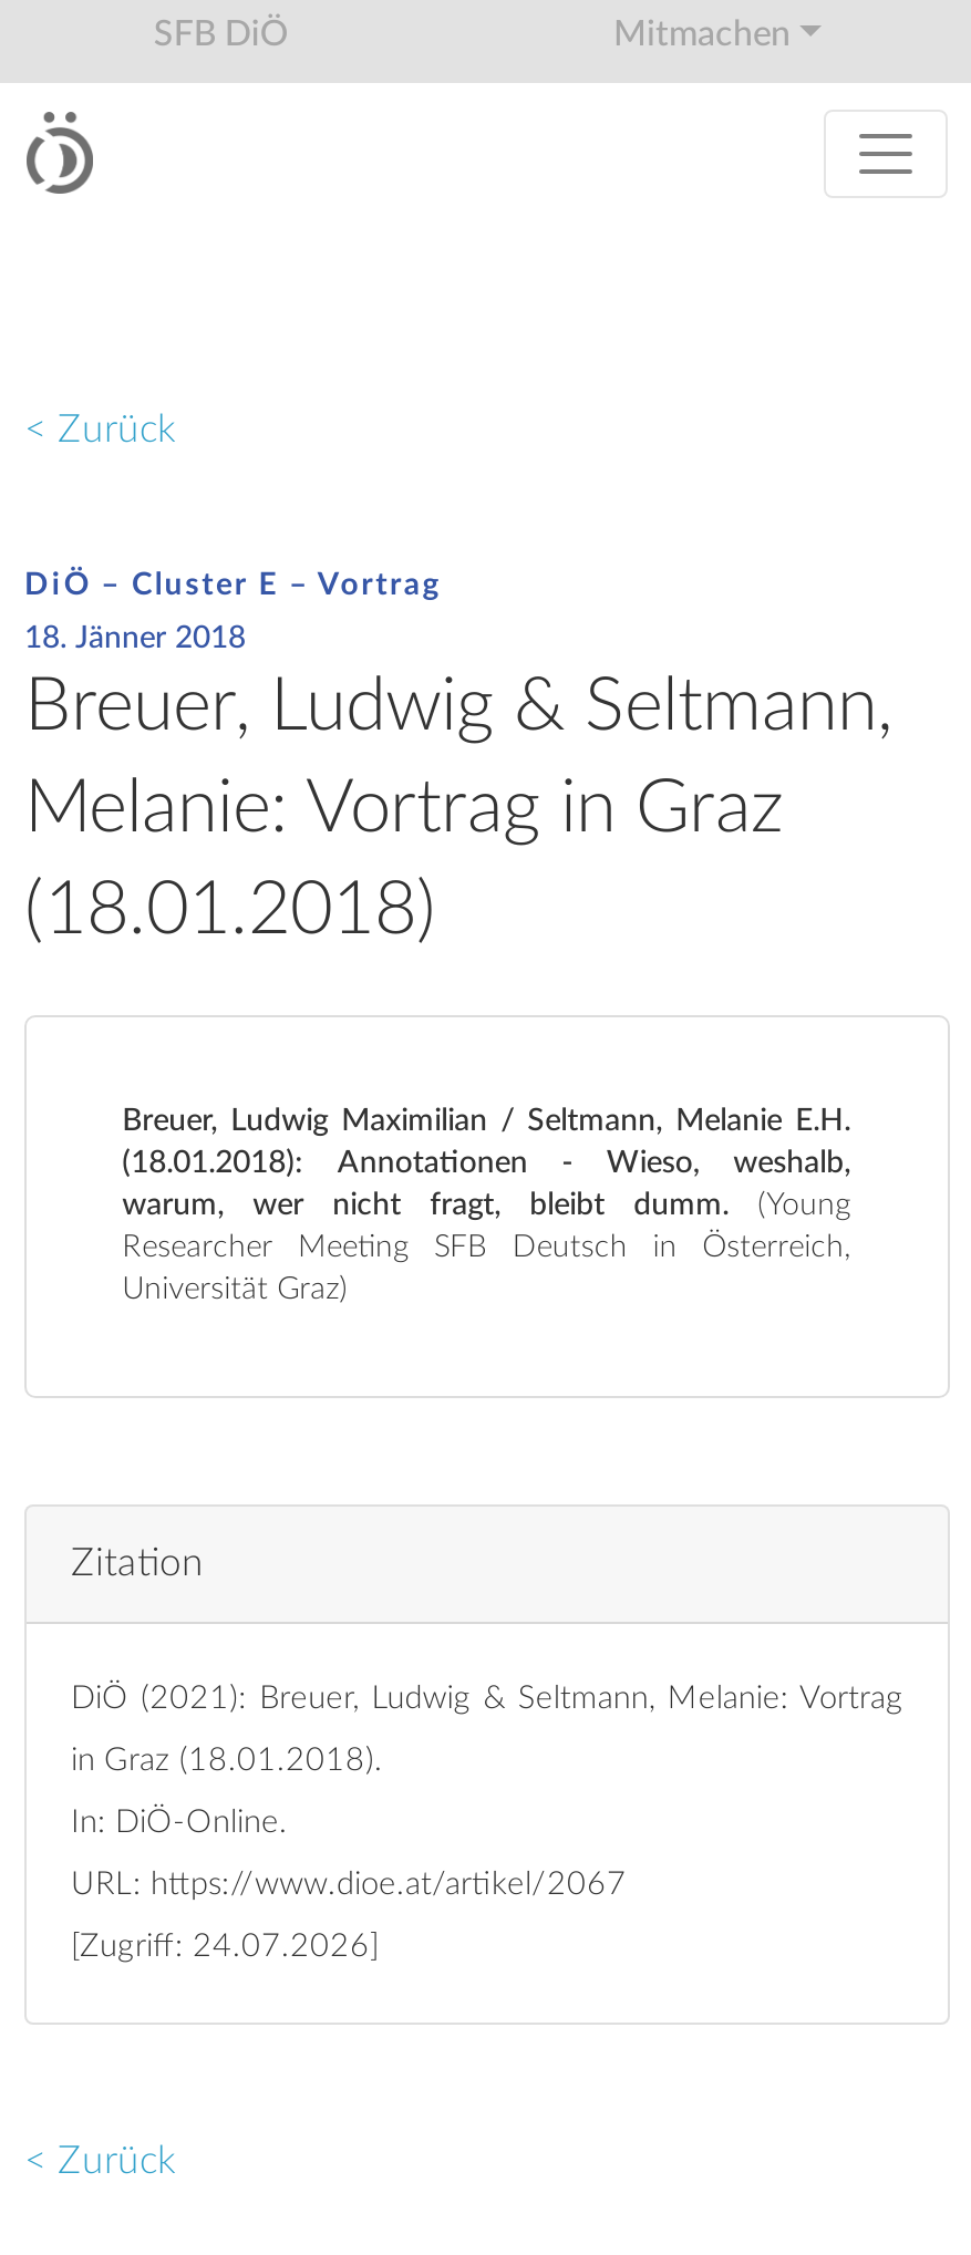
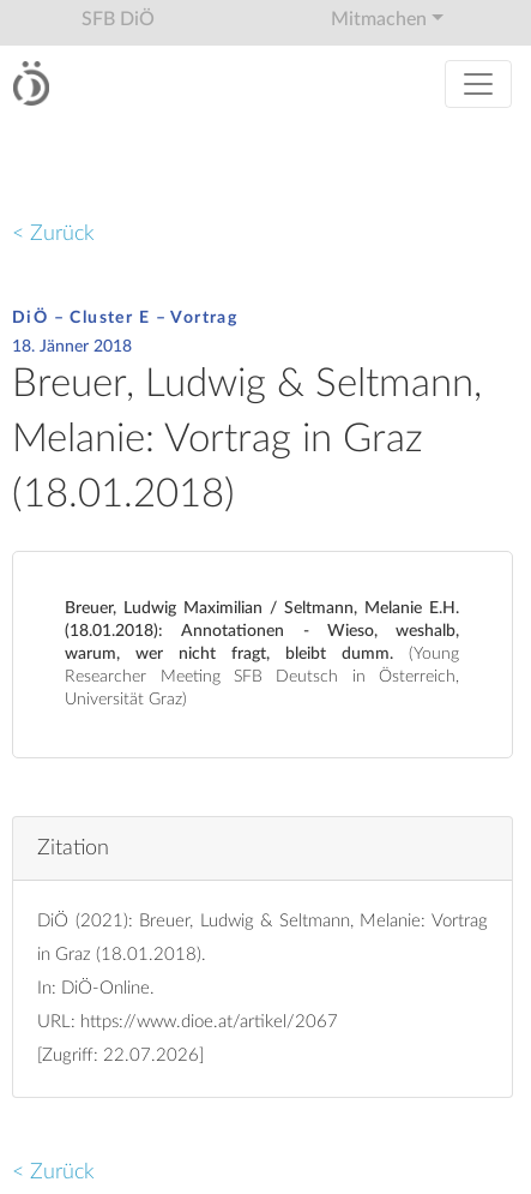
- [Zugriff: 24.07.2026]
+ [Zugriff: 22.07.2026]
